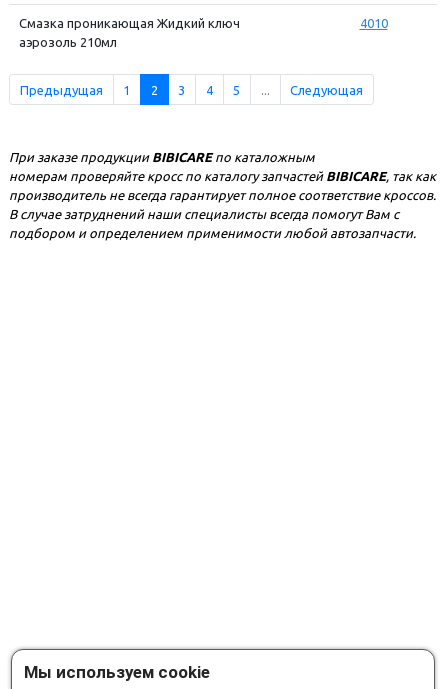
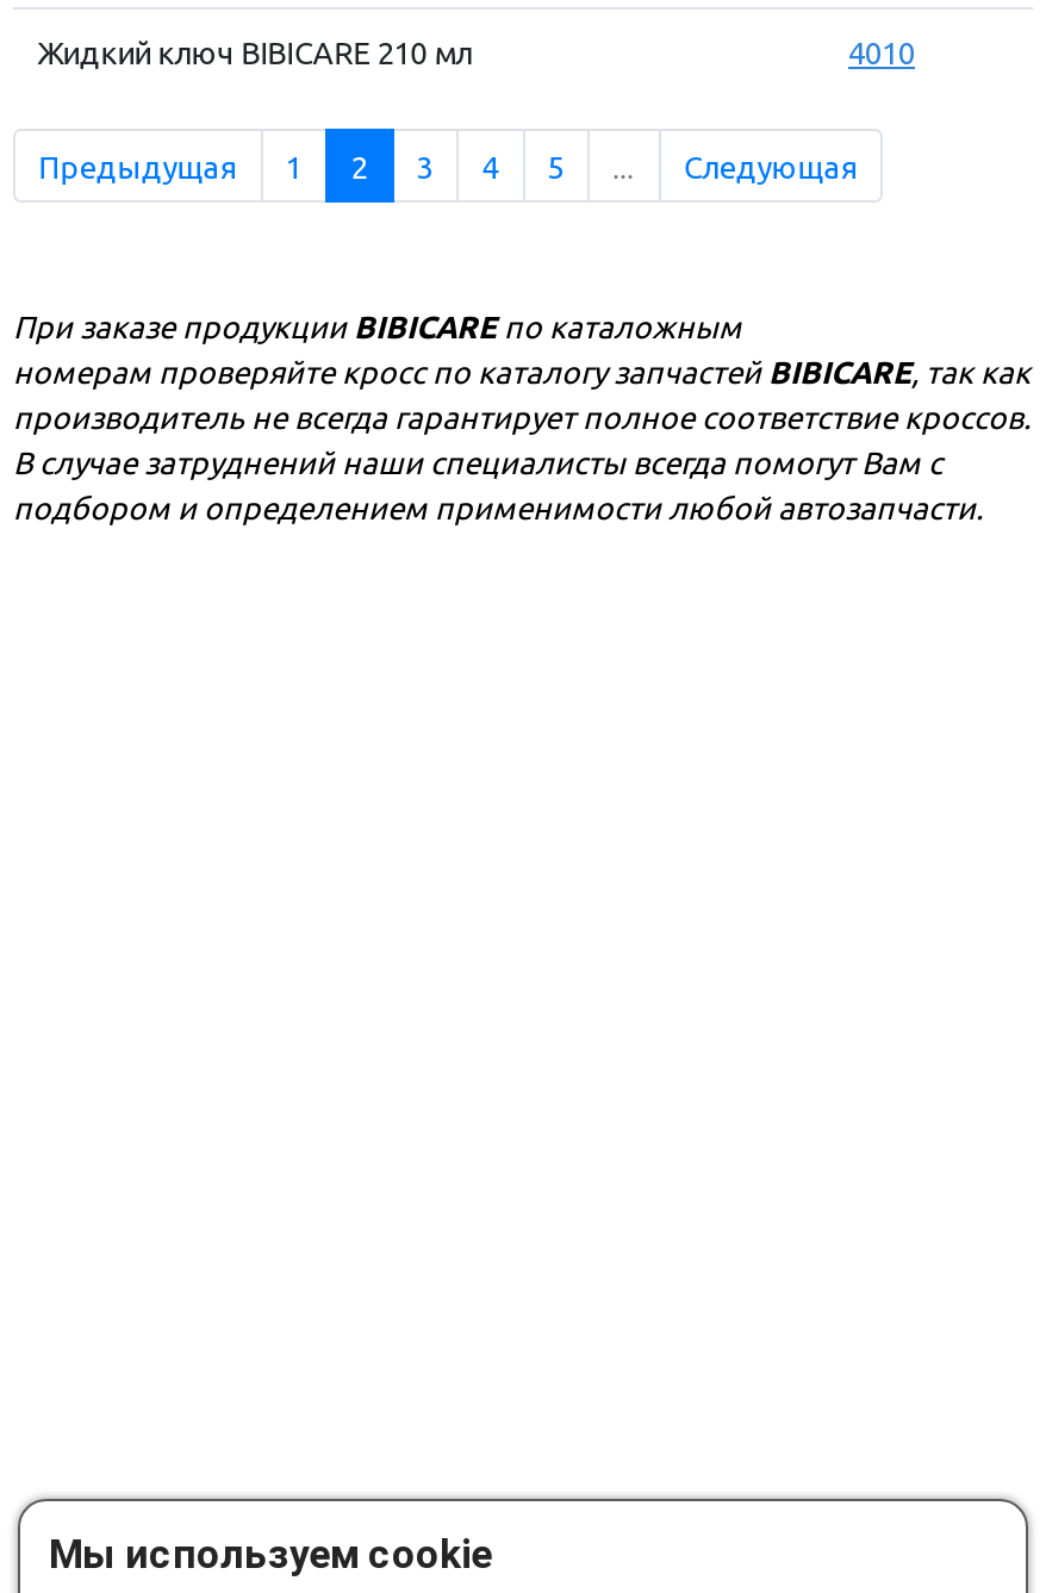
- Смазка проникающая Жидкий ключ
- аэрозоль 210мл
+ Жидкий ключ BIBICARE 210 мл
